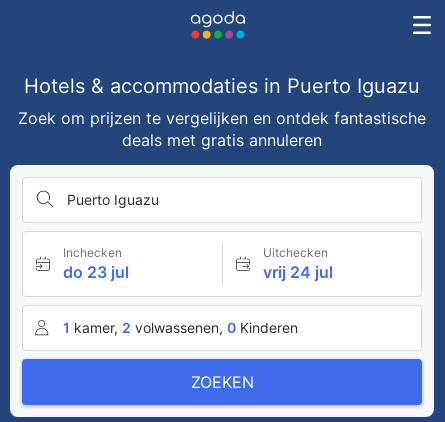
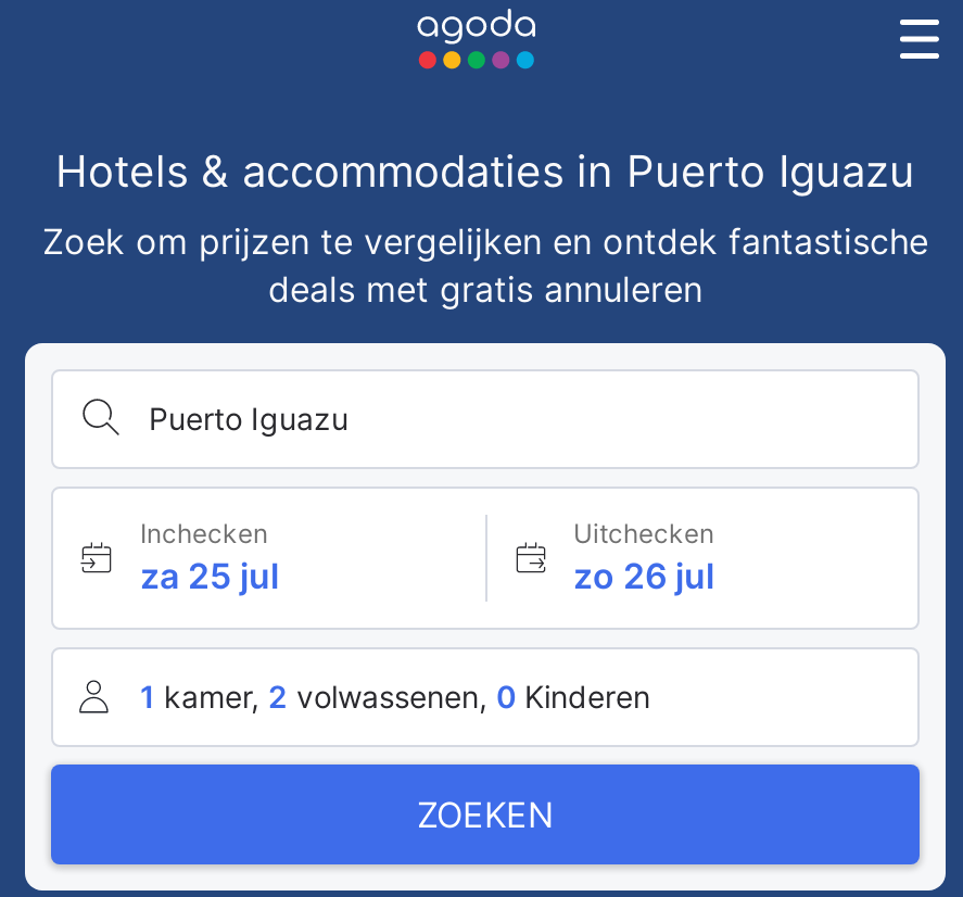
- do 23 jul
+ za 25 jul

- vrij 24 jul
+ zo 26 jul
